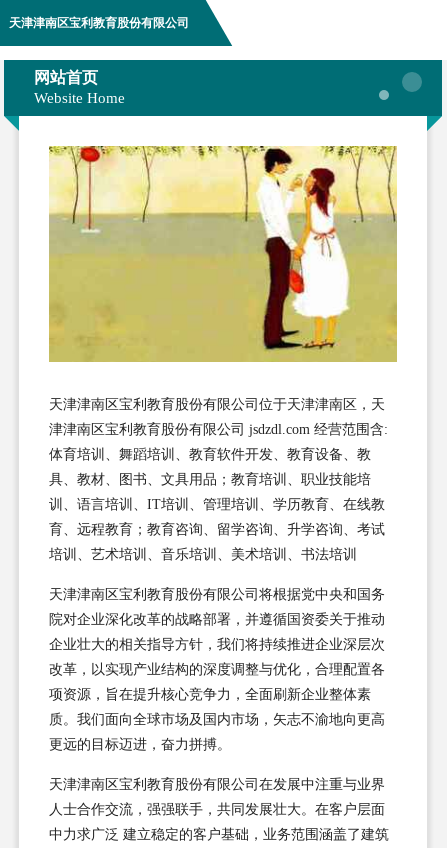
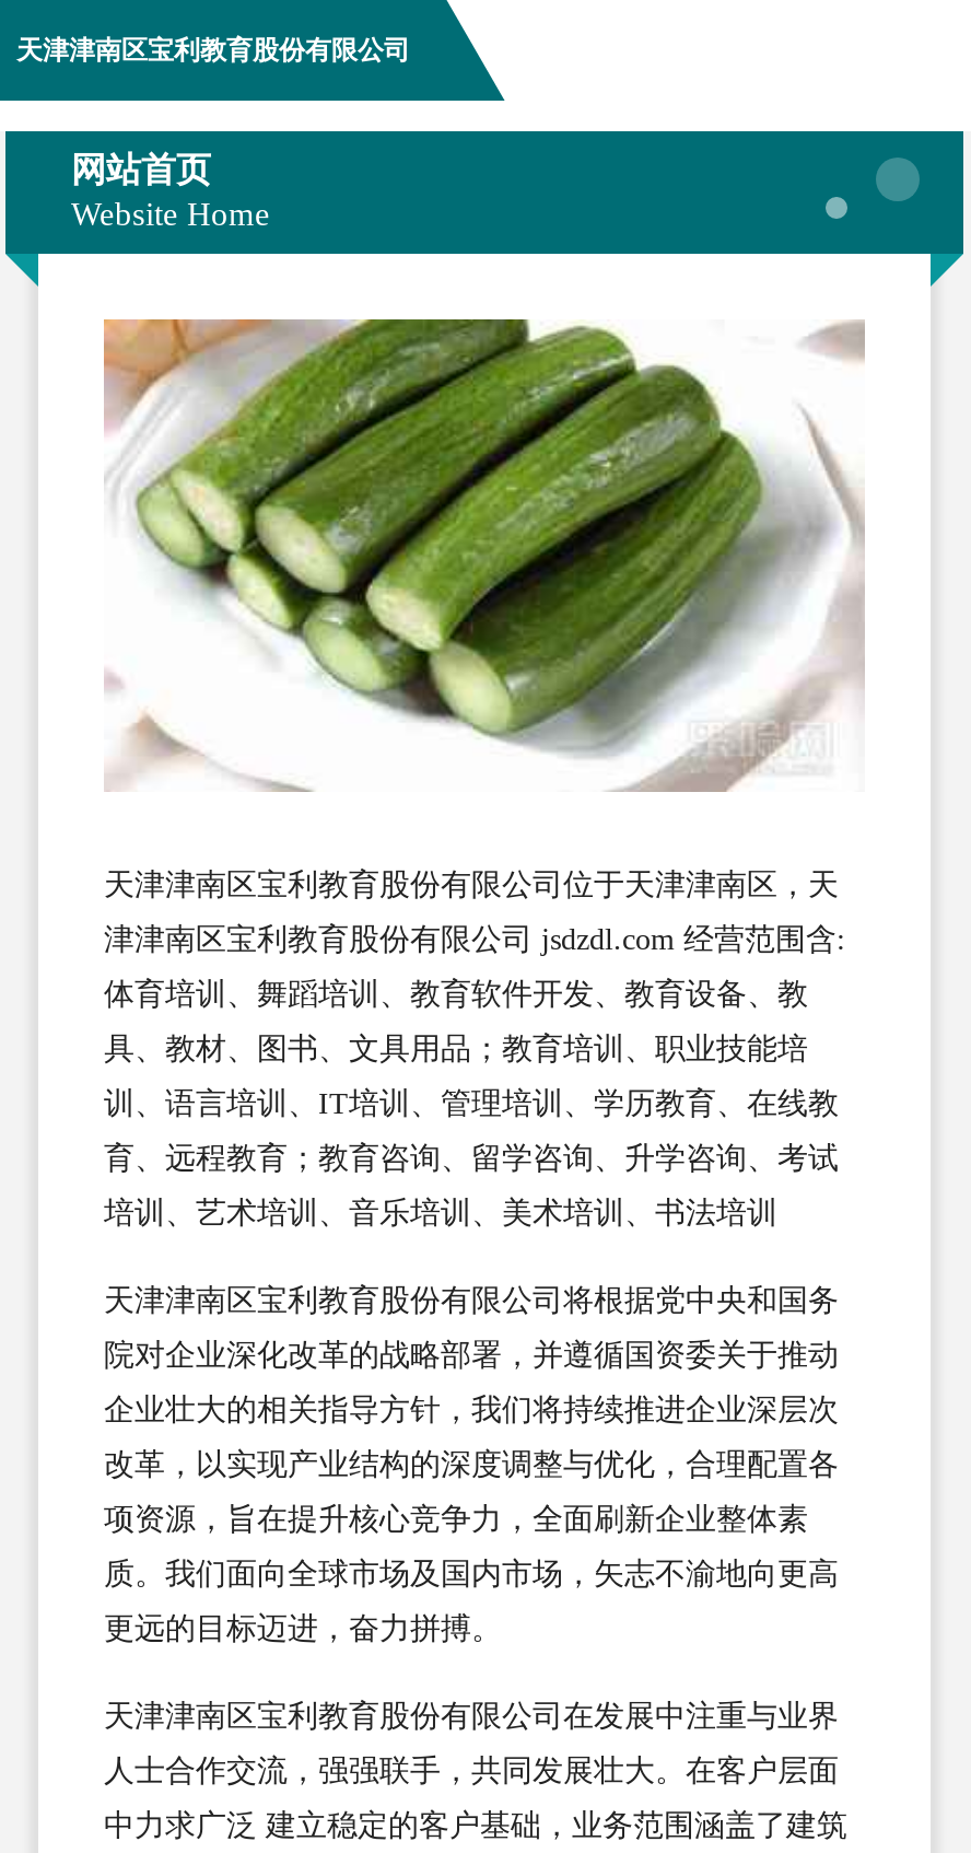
- [image]
+ [image]
